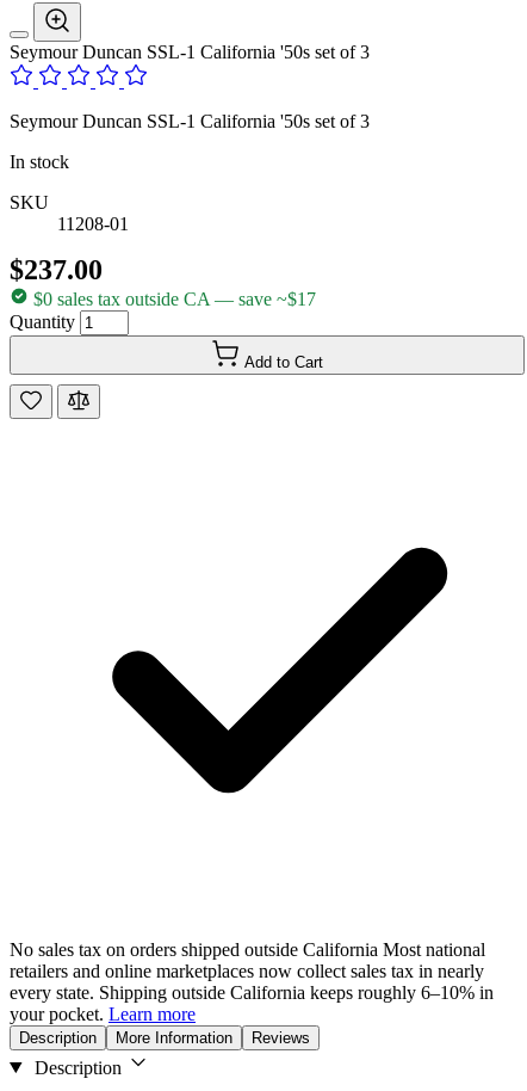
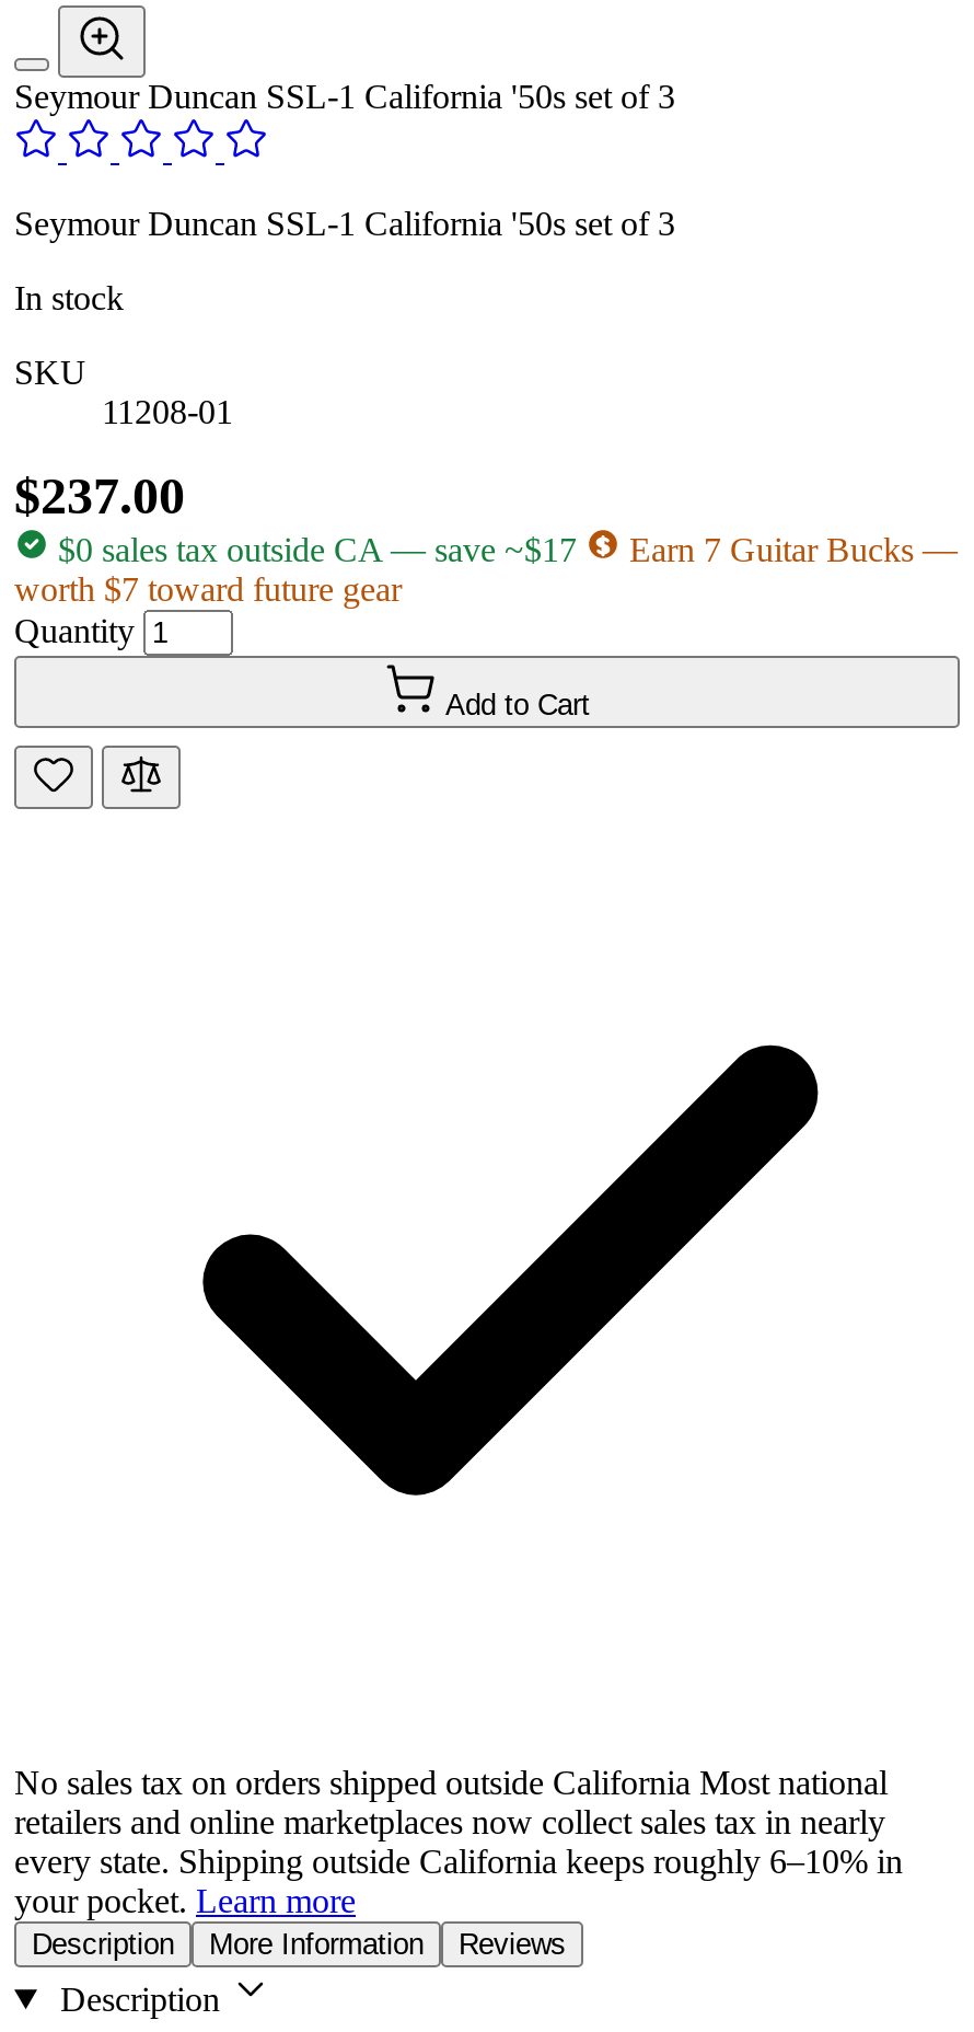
+ Earn 7 Guitar Bucks —
+ worth $7 toward future gear
